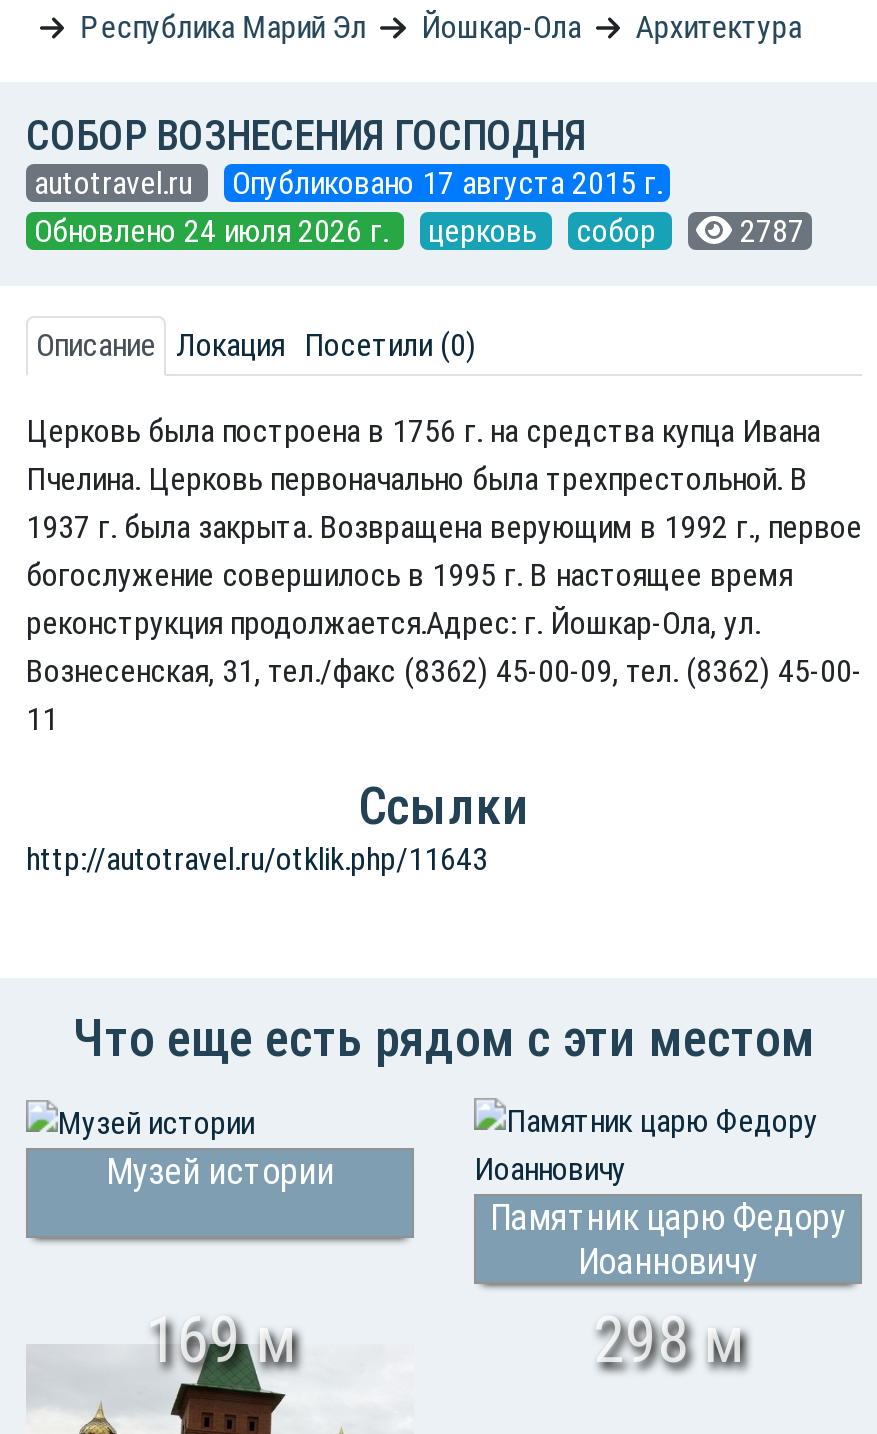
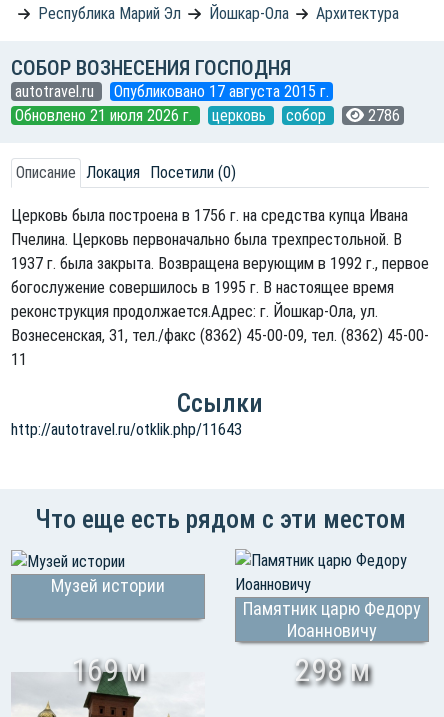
- Обновлено 24 июля 2026 г.
+ Обновлено 21 июля 2026 г.

- 2787
+ 2786
